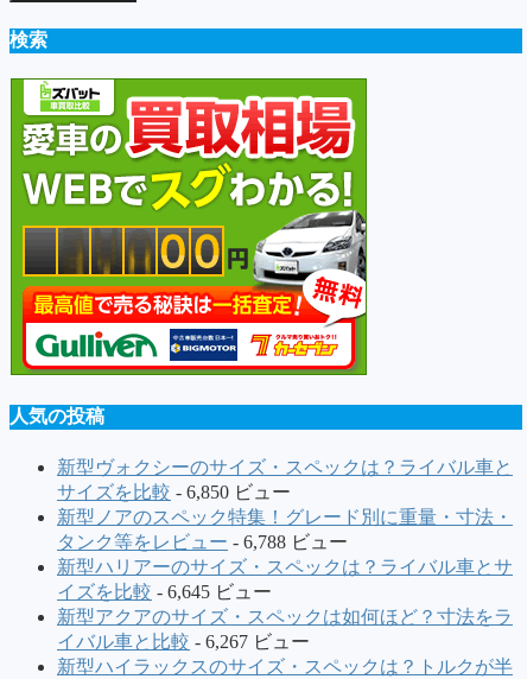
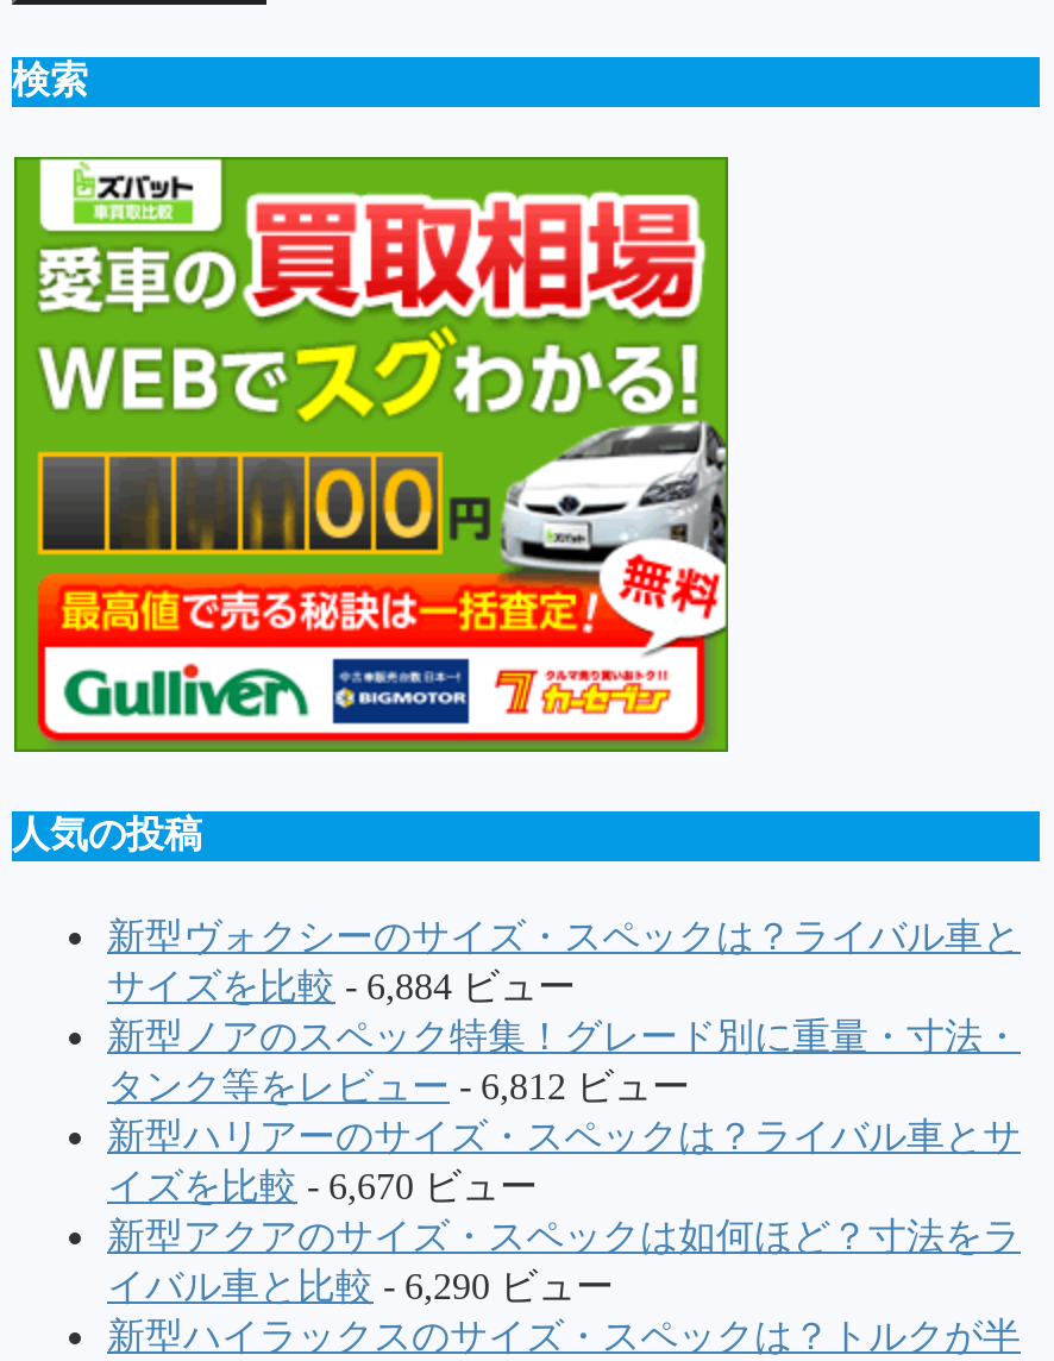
- サイズを比較- 6,850 ビュー
+ サイズを比較- 6,884 ビュー

- タンク等をレビュー- 6,788 ビュー
+ タンク等をレビュー- 6,812 ビュー

- イズを比較- 6,645 ビュー
+ イズを比較- 6,670 ビュー

- イバル車と比較- 6,267 ビュー
+ イバル車と比較- 6,290 ビュー
